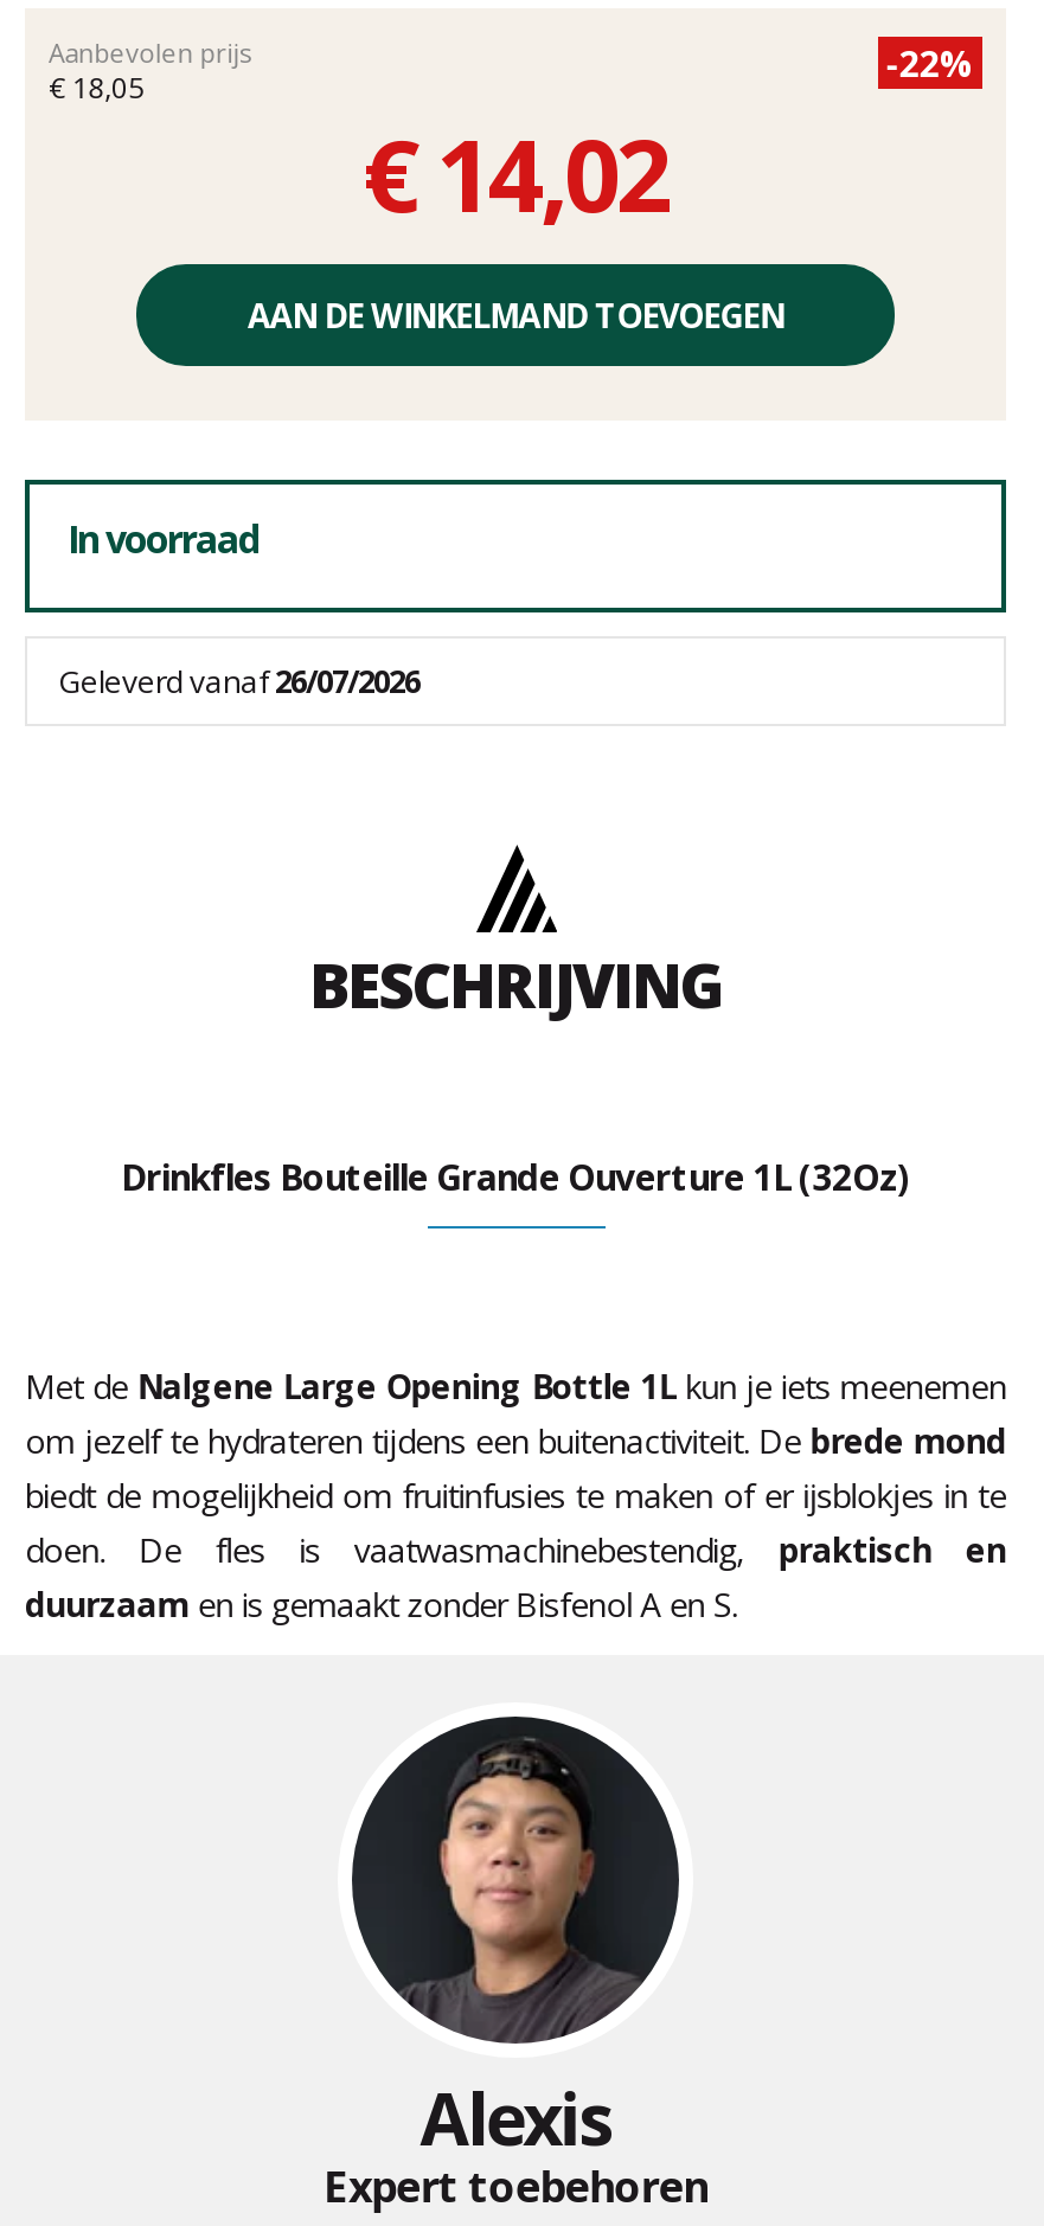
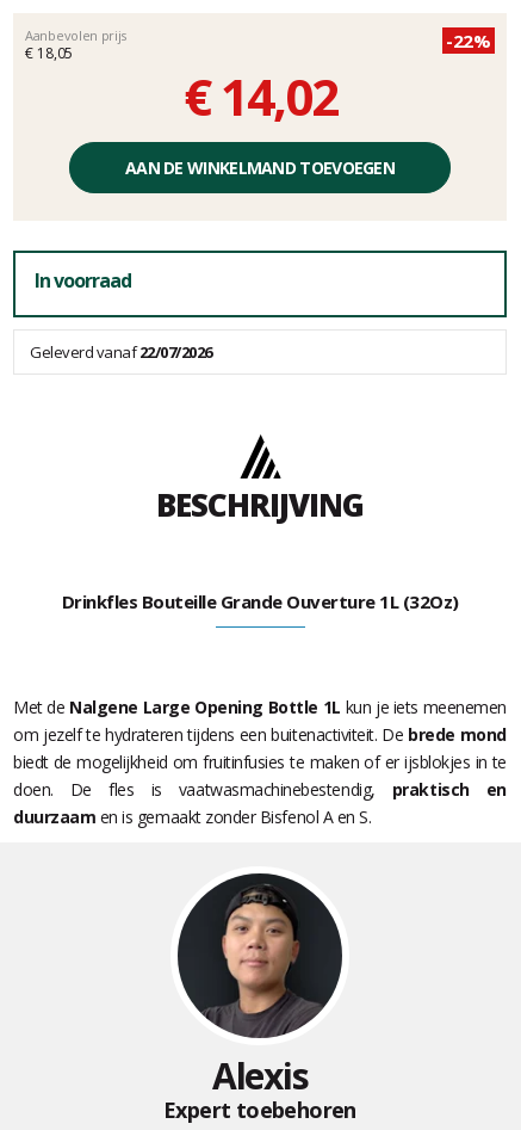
- Geleverd vanaf26/07/2026
+ Geleverd vanaf22/07/2026
